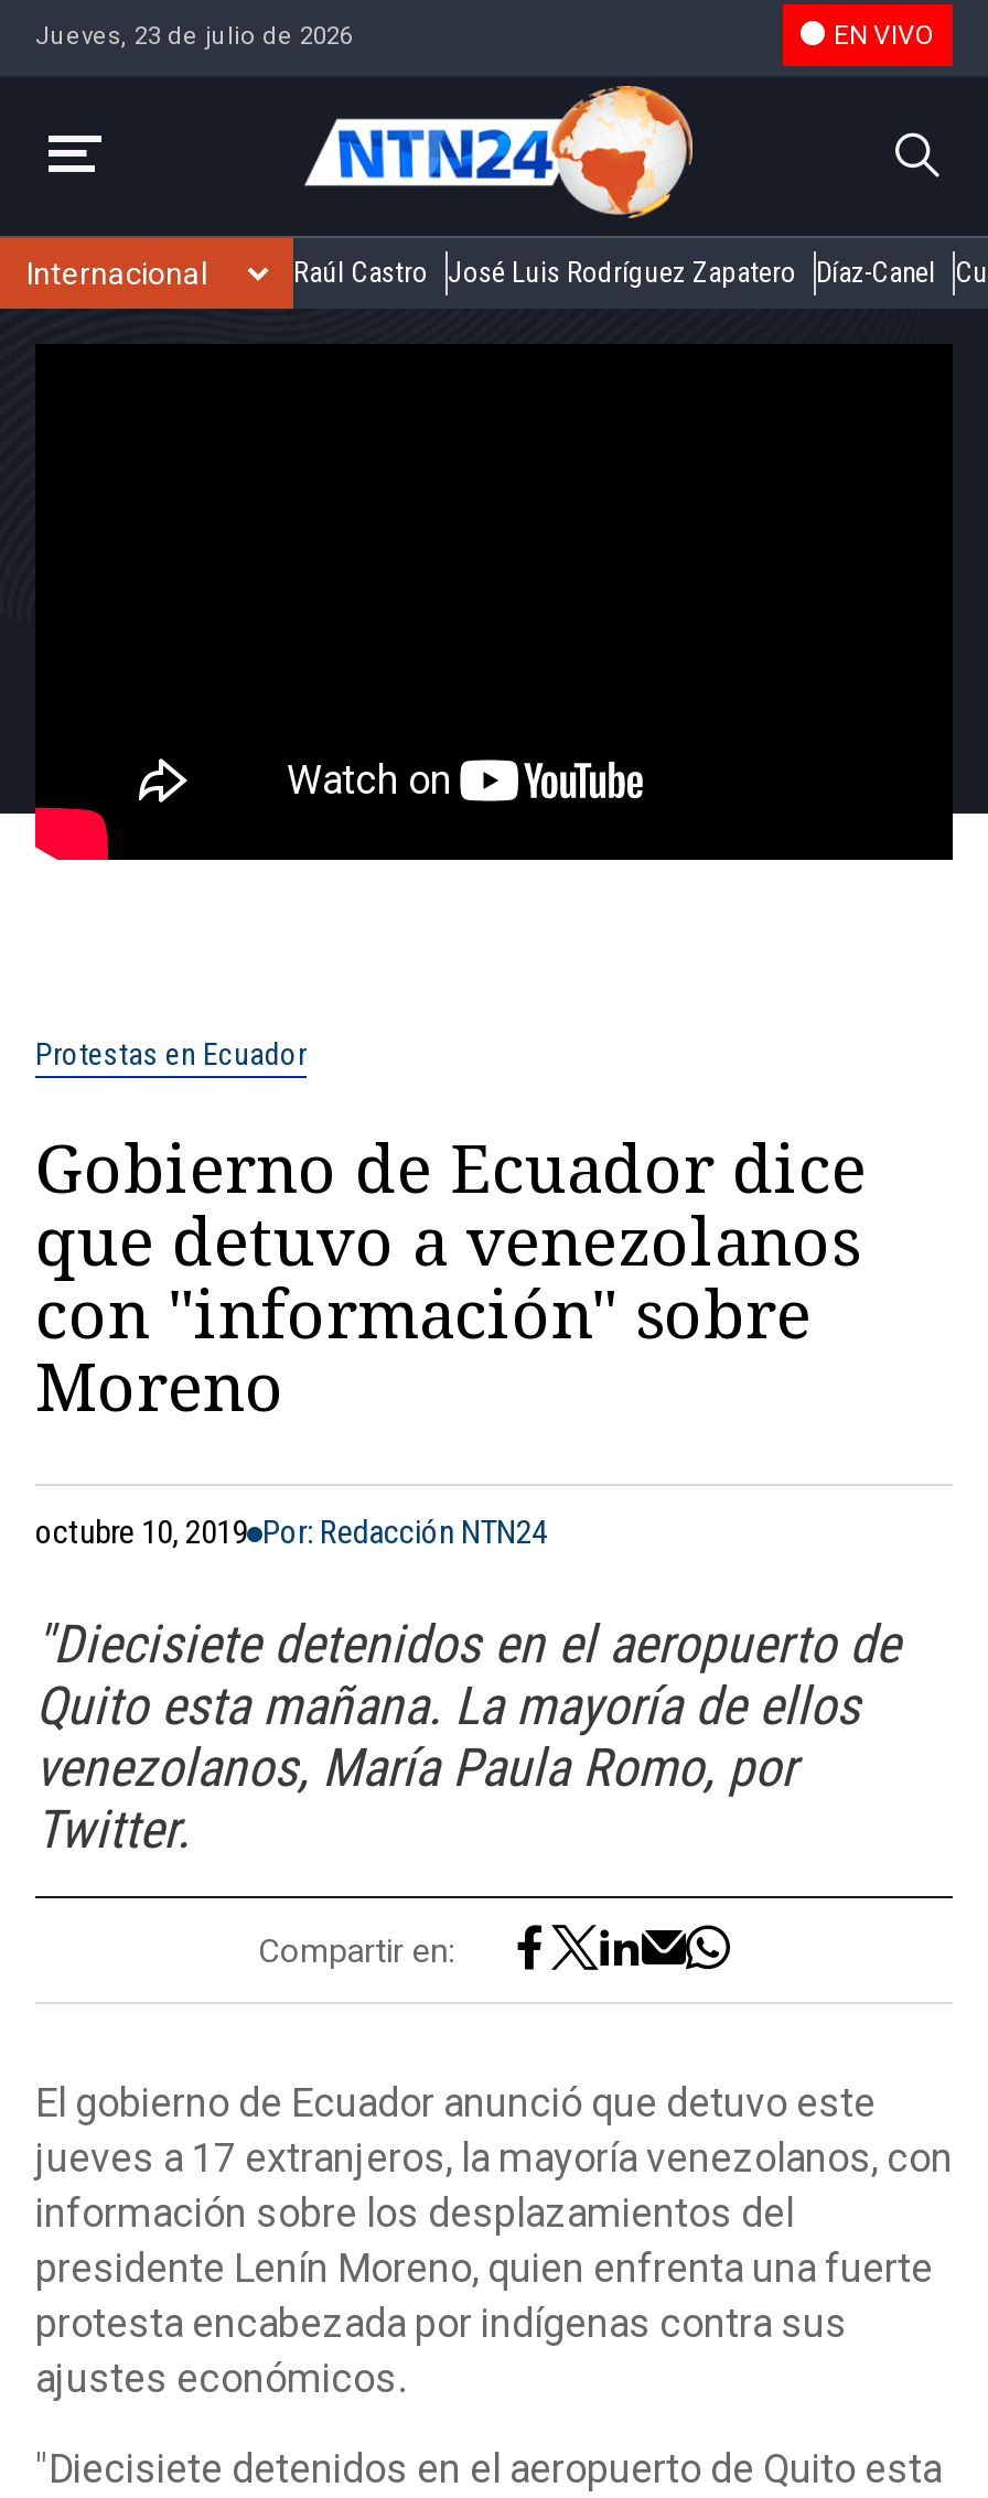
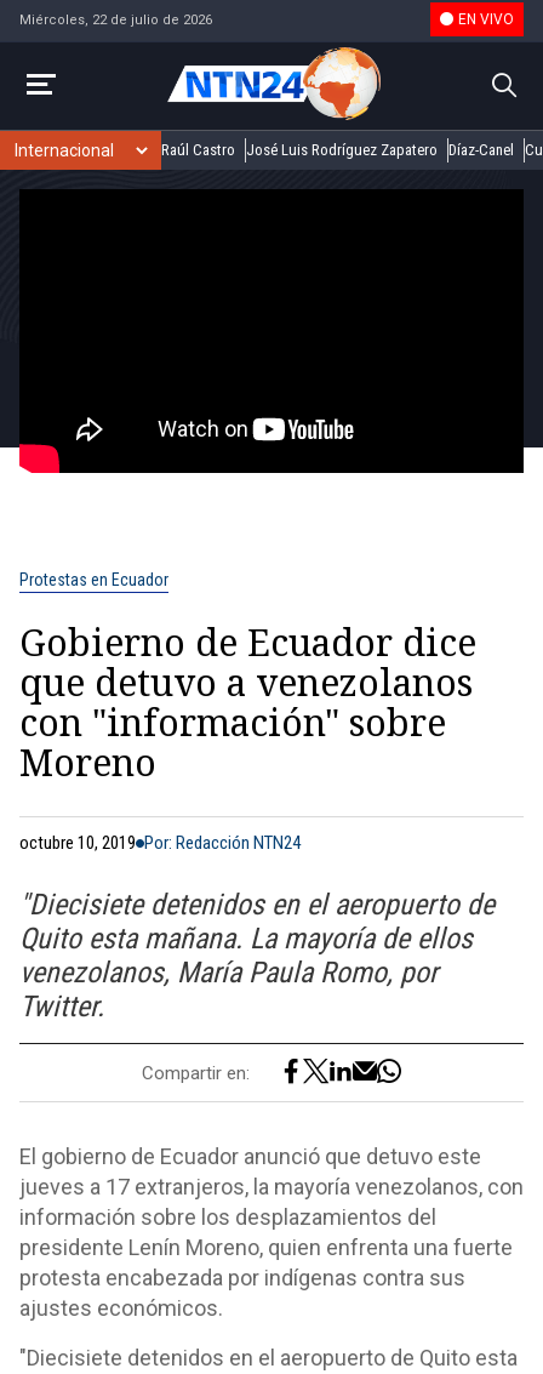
- Jueves, 23 de julio de 2026
+ Miércoles, 22 de julio de 2026
